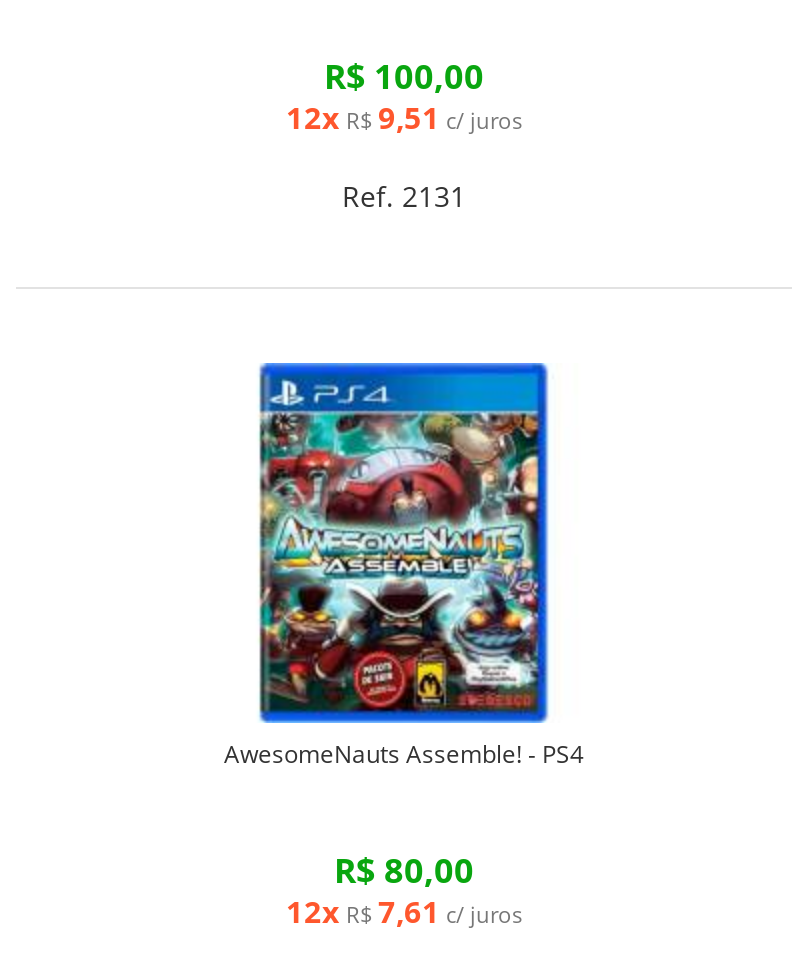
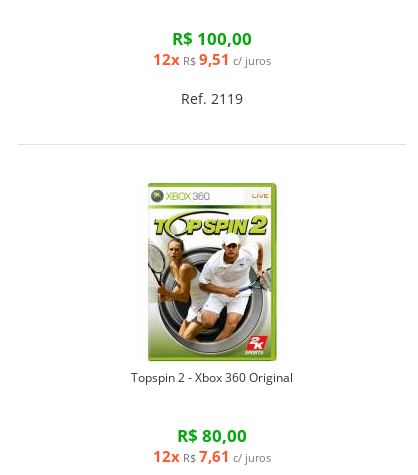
- Ref. 2131
+ Ref. 2119

- [image]
- AwesomeNauts Assemble! - PS4
+ [image]
+ Topspin 2 - Xbox 360 Original
